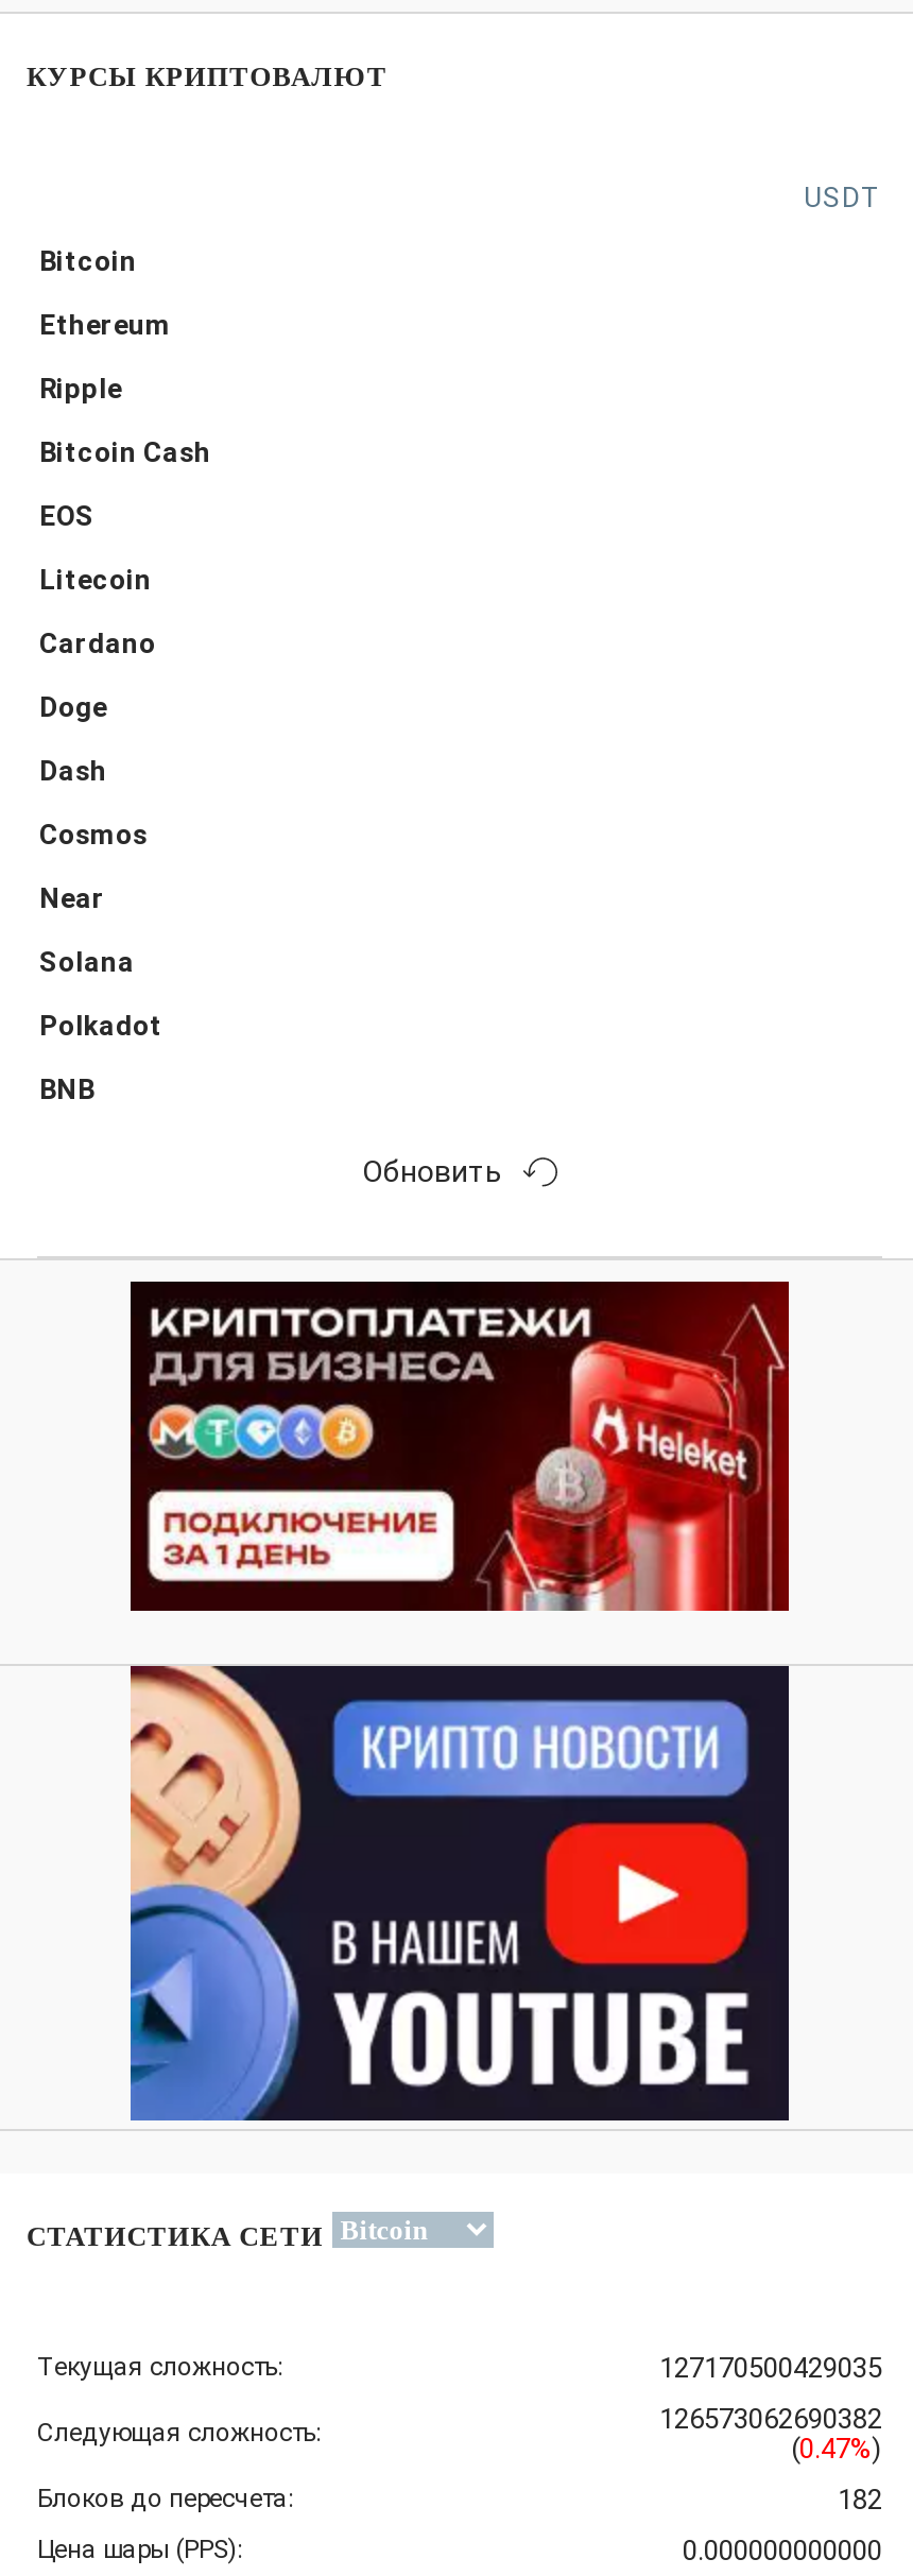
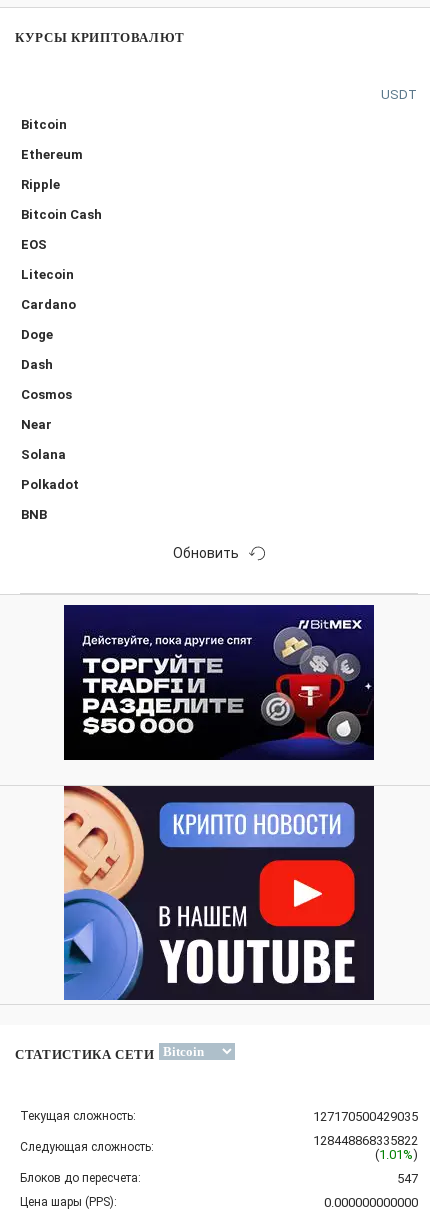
- [image]
+ [image]

- 126573062690382
+ 128448868335822

- (0.47%)
+ (1.01%)

- 182
+ 547
